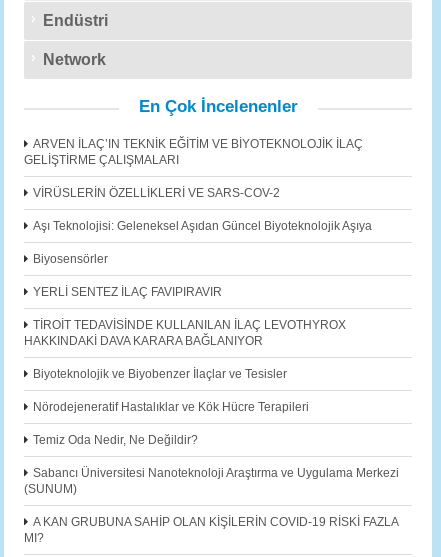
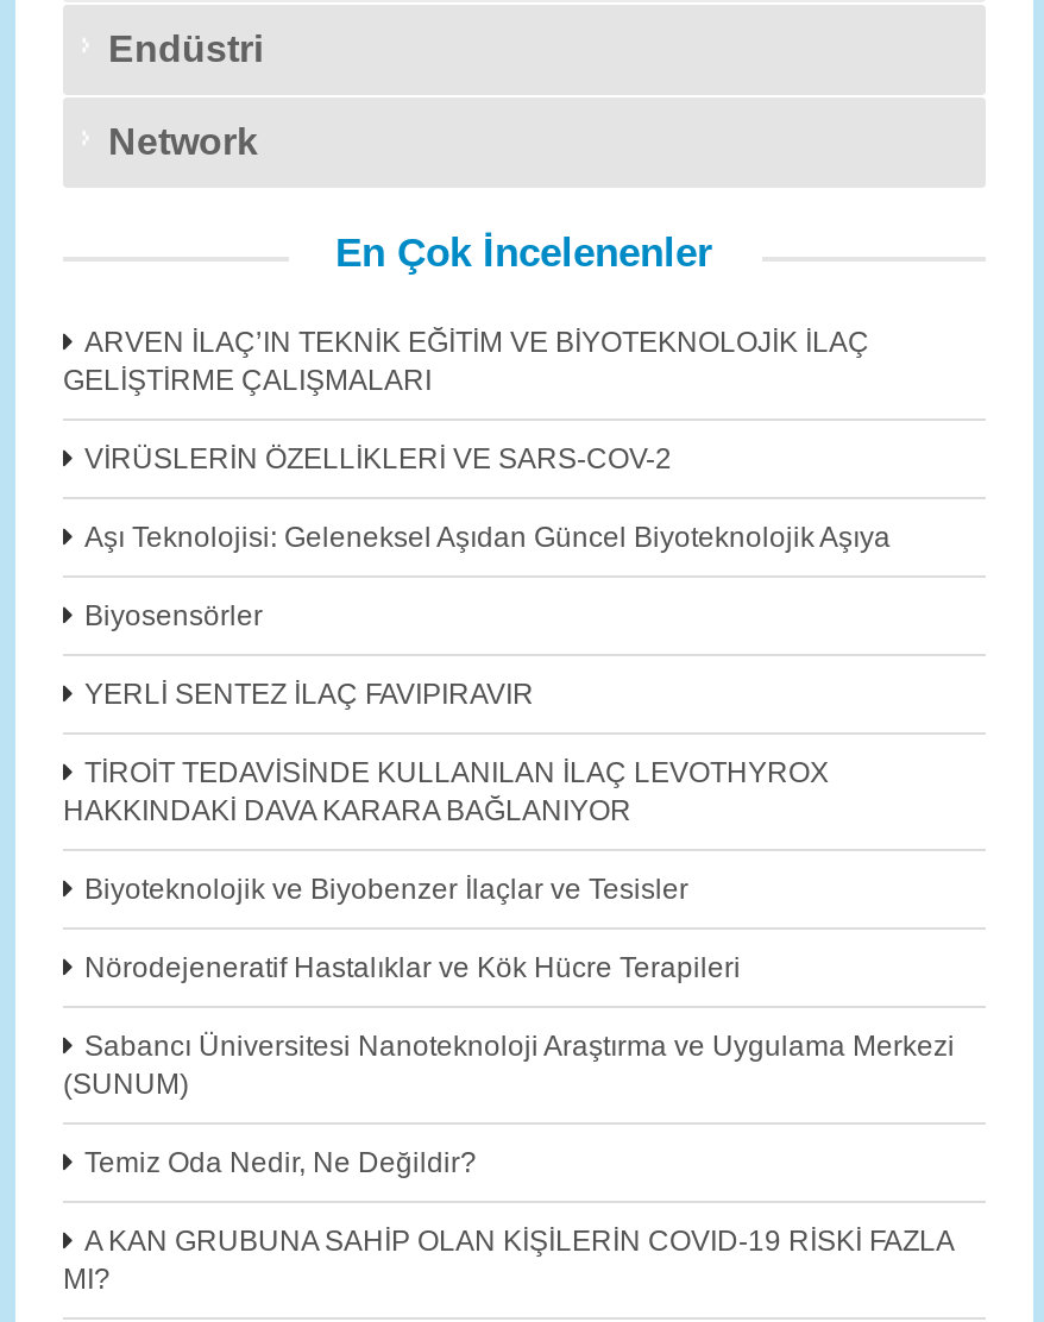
moved down: Temiz Oda Nedir, Ne Değildir?

moved up: Sabancı Üniversitesi Nanoteknoloji Araştırma ve Uygulama Merkezi | (SUNUM)
